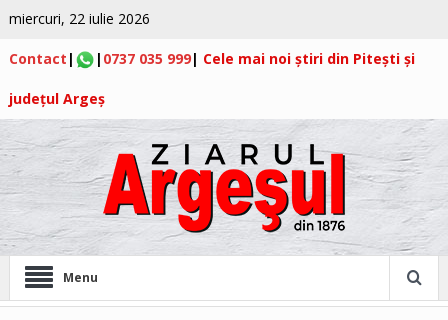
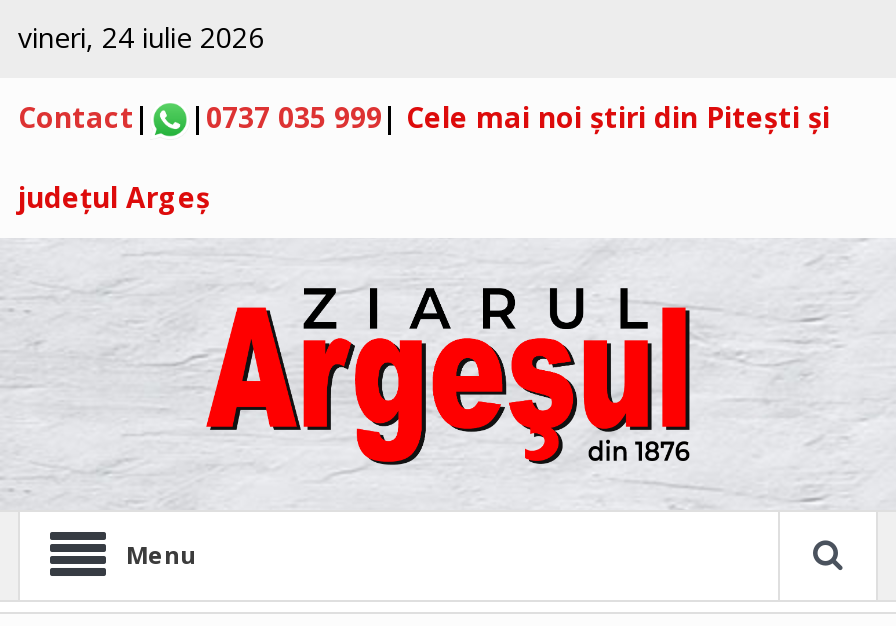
- miercuri, 22 iulie 2026
+ vineri, 24 iulie 2026
